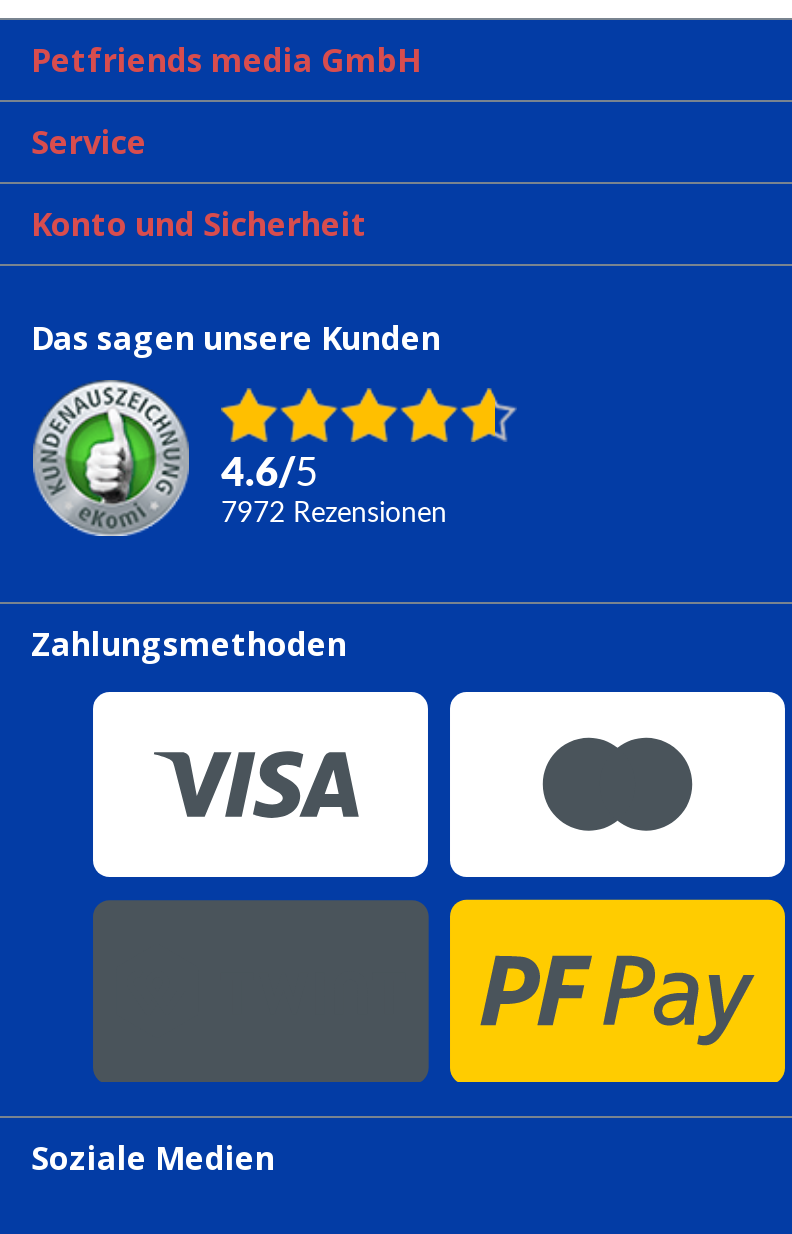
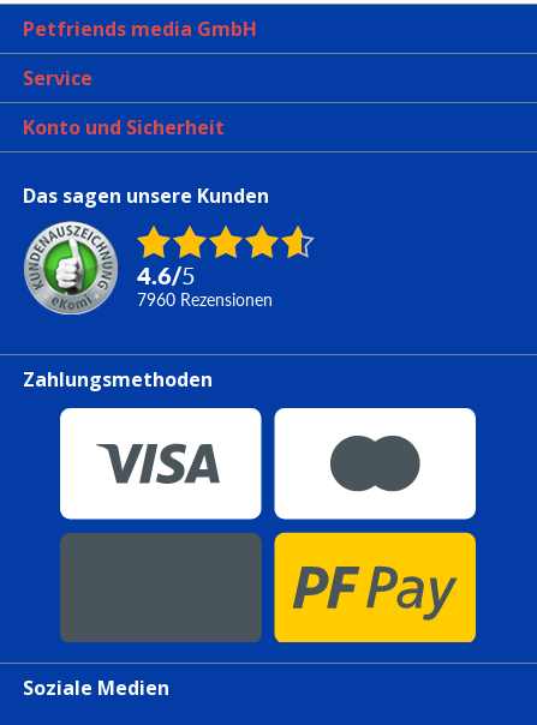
- 7972 Rezensionen
+ 7960 Rezensionen
